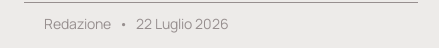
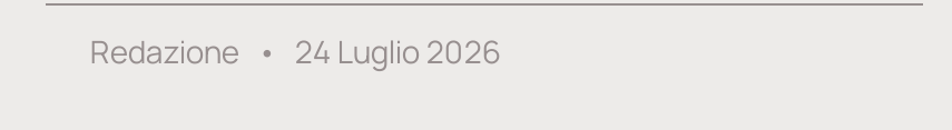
- Redazione 22 Luglio 2026
+ Redazione 24 Luglio 2026
